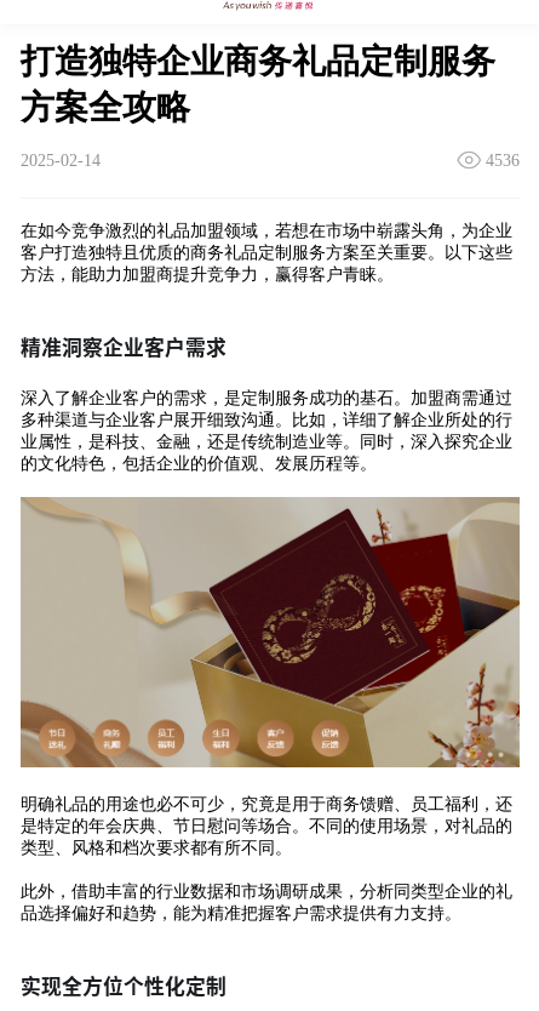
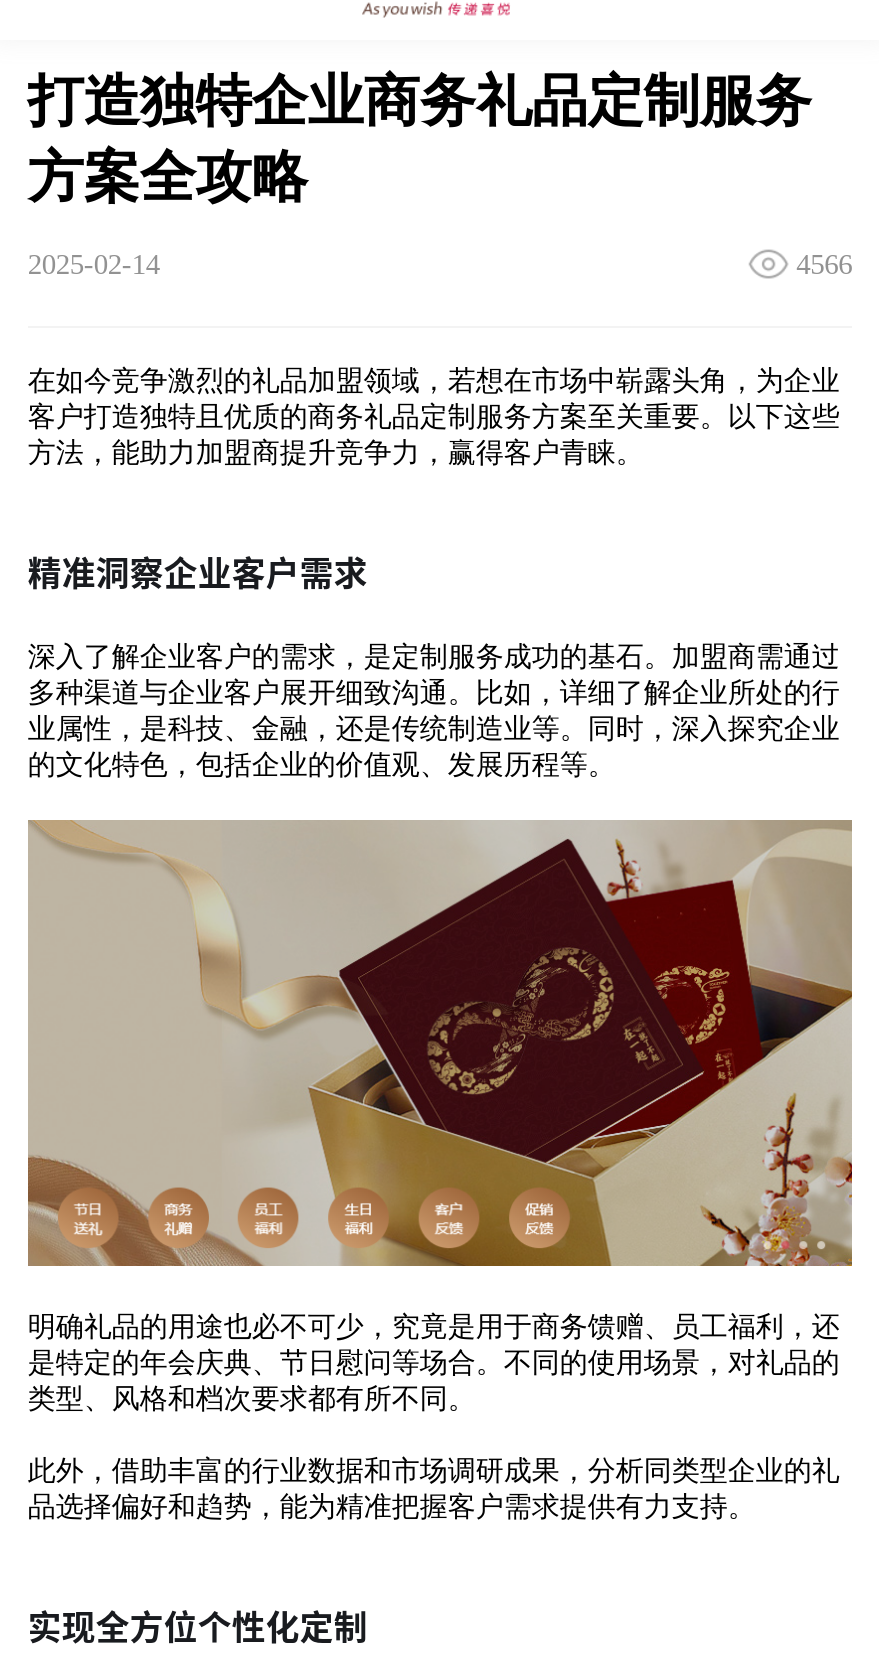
- 4536
+ 4566
